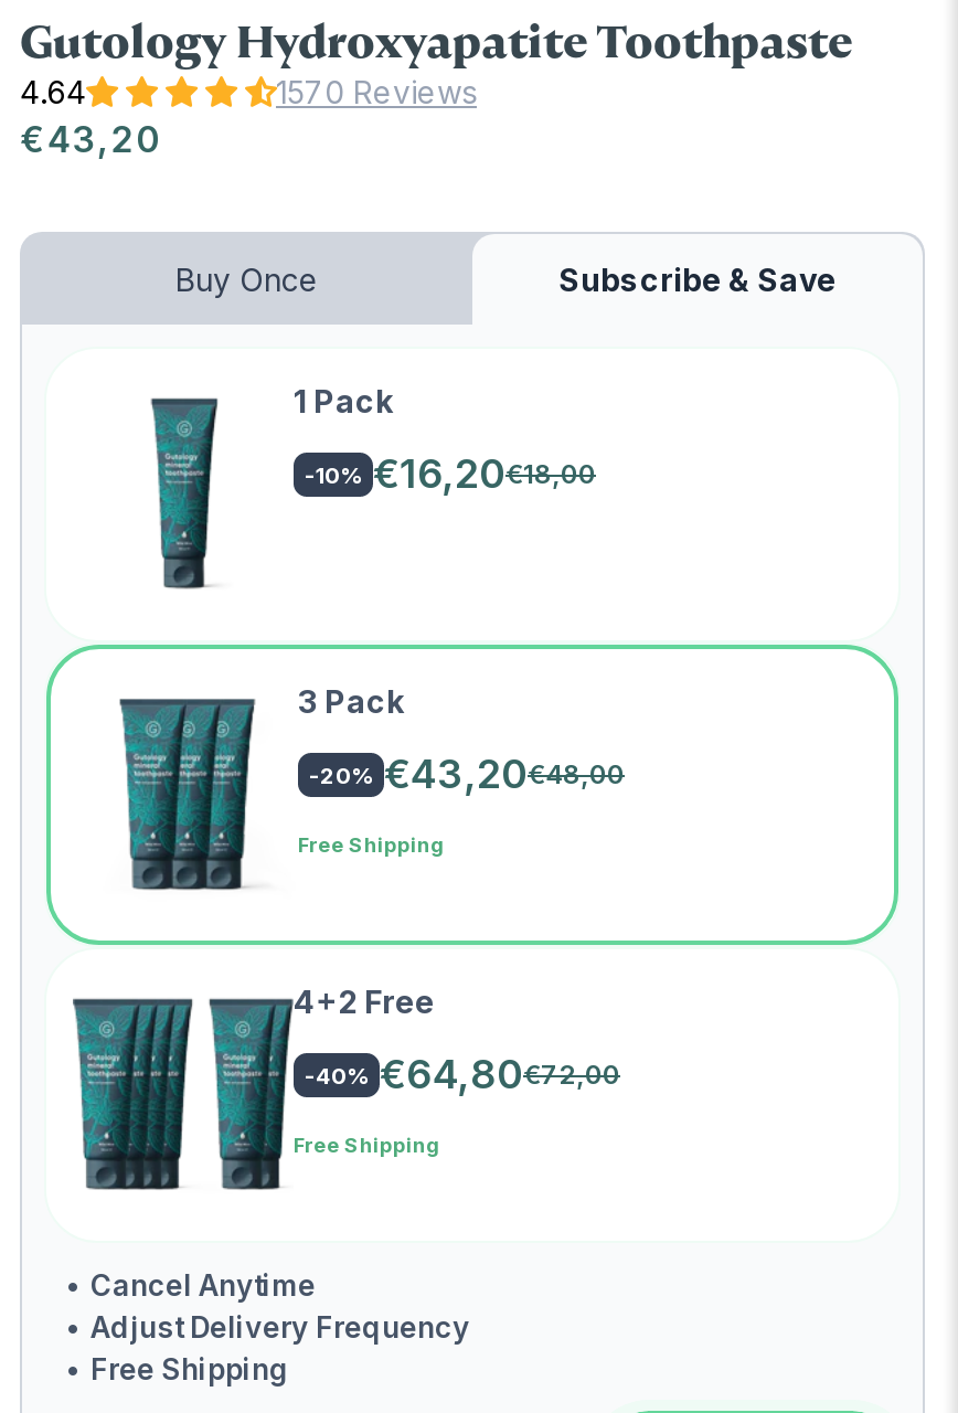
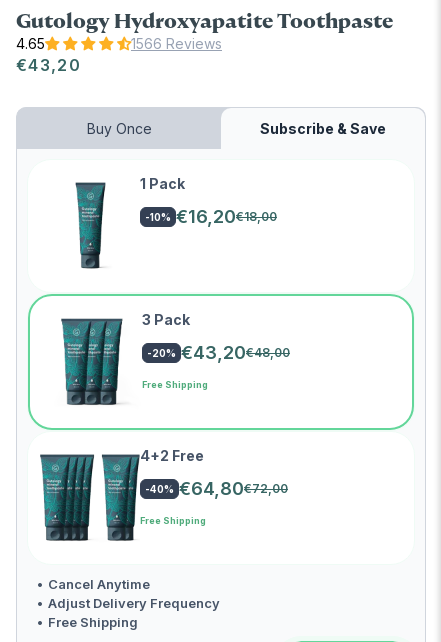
- 1570 Reviews
+ 1566 Reviews
